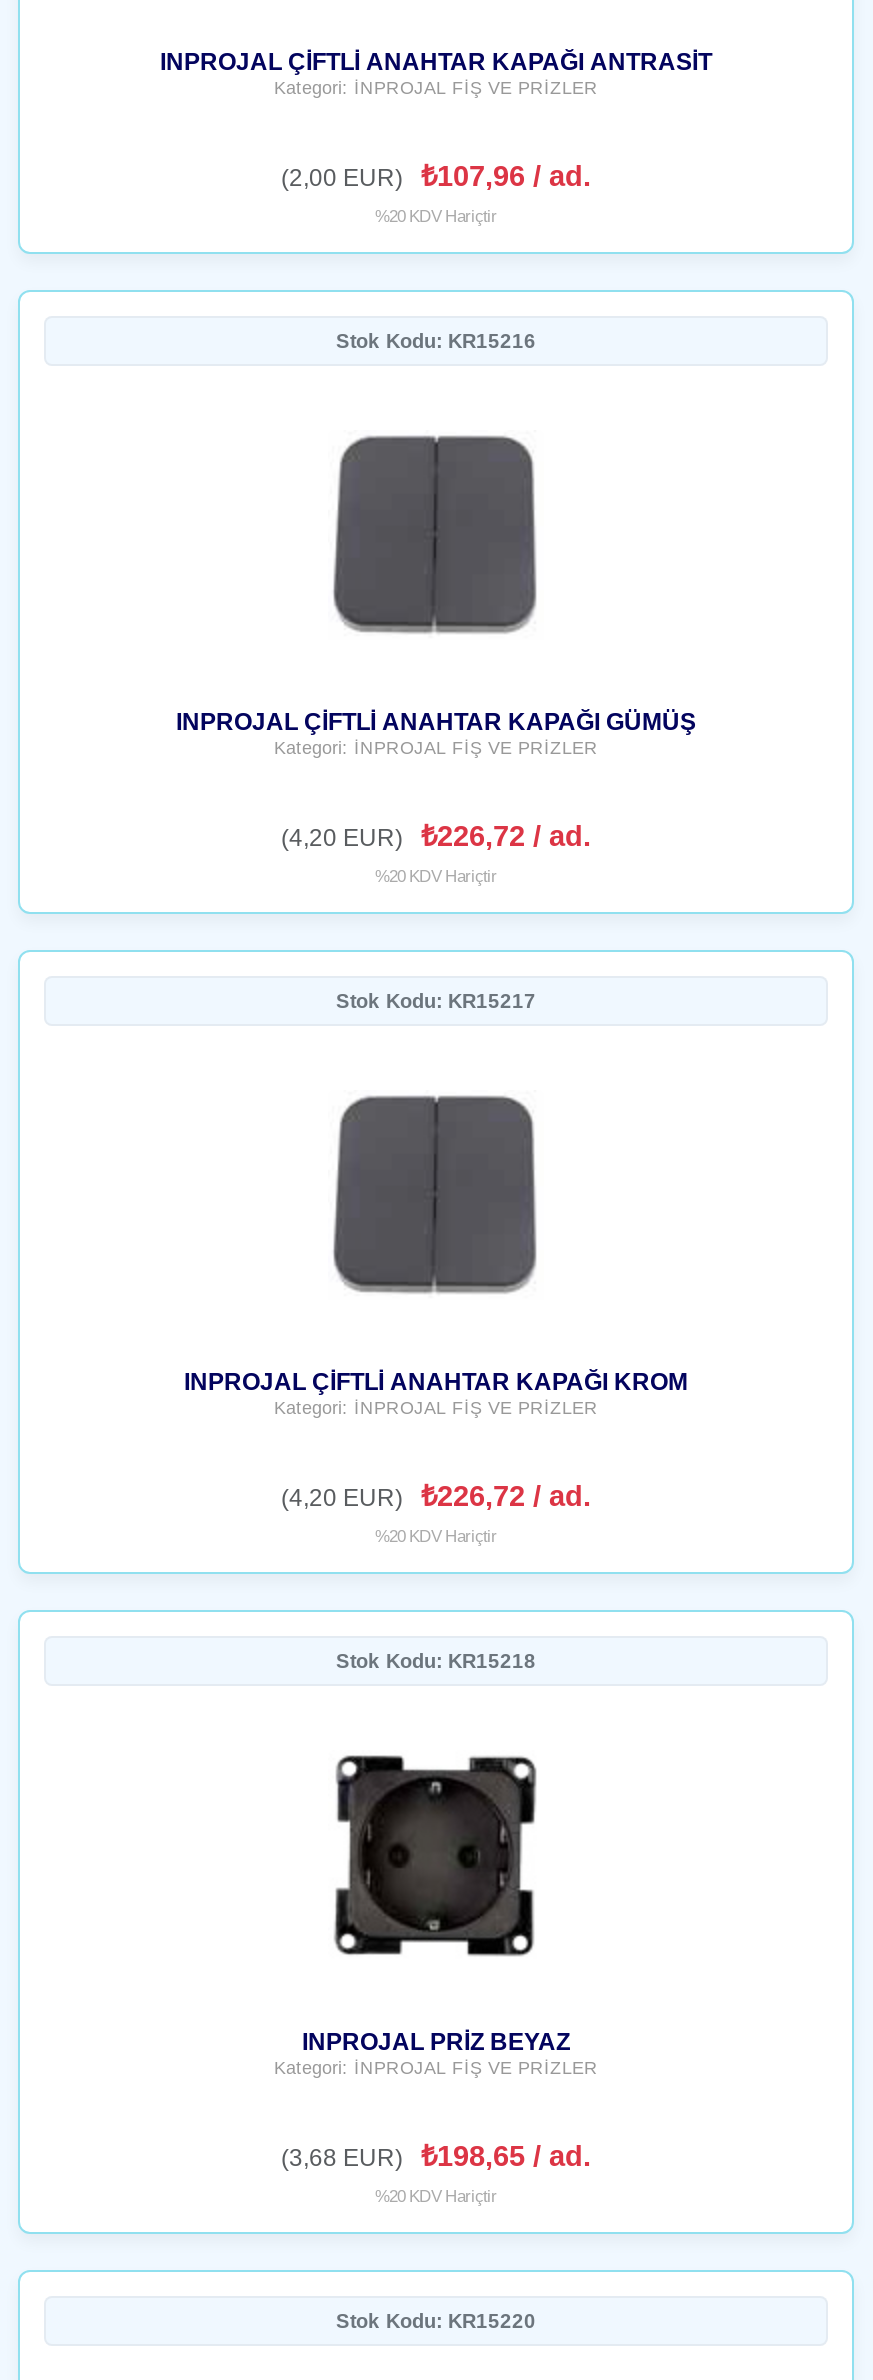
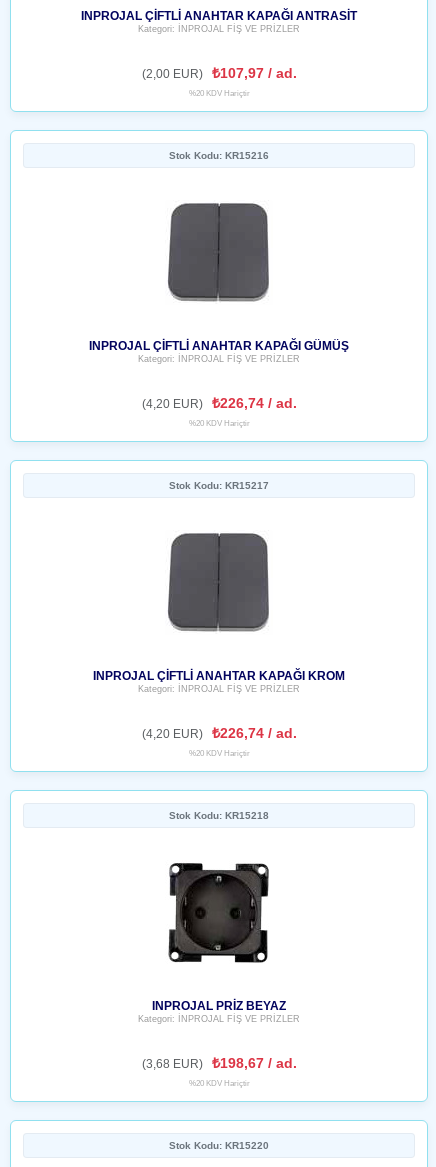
- (2,00 EUR) ₺107,96 / ad.
+ (2,00 EUR) ₺107,97 / ad.

- (4,20 EUR) ₺226,72 / ad.
+ (4,20 EUR) ₺226,74 / ad.

- (4,20 EUR) ₺226,72 / ad.
+ (4,20 EUR) ₺226,74 / ad.

- (3,68 EUR) ₺198,65 / ad.
+ (3,68 EUR) ₺198,67 / ad.
